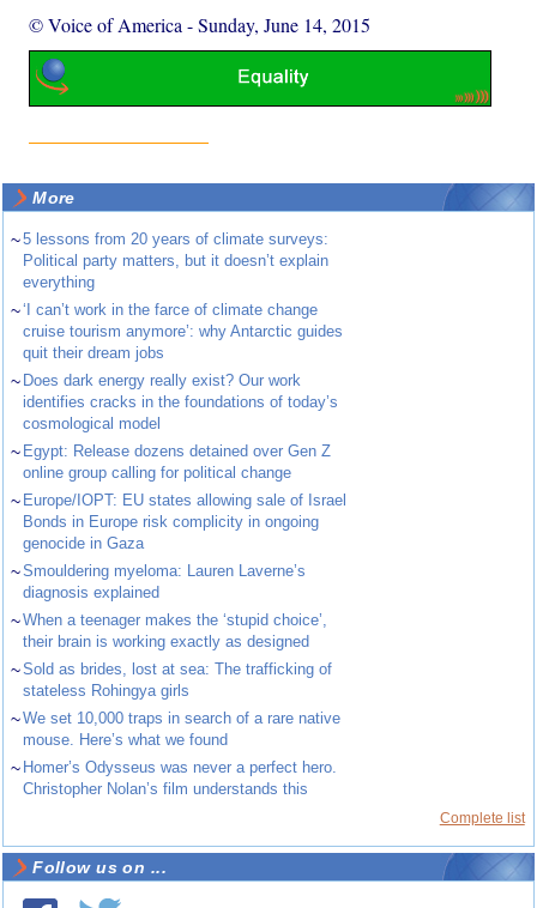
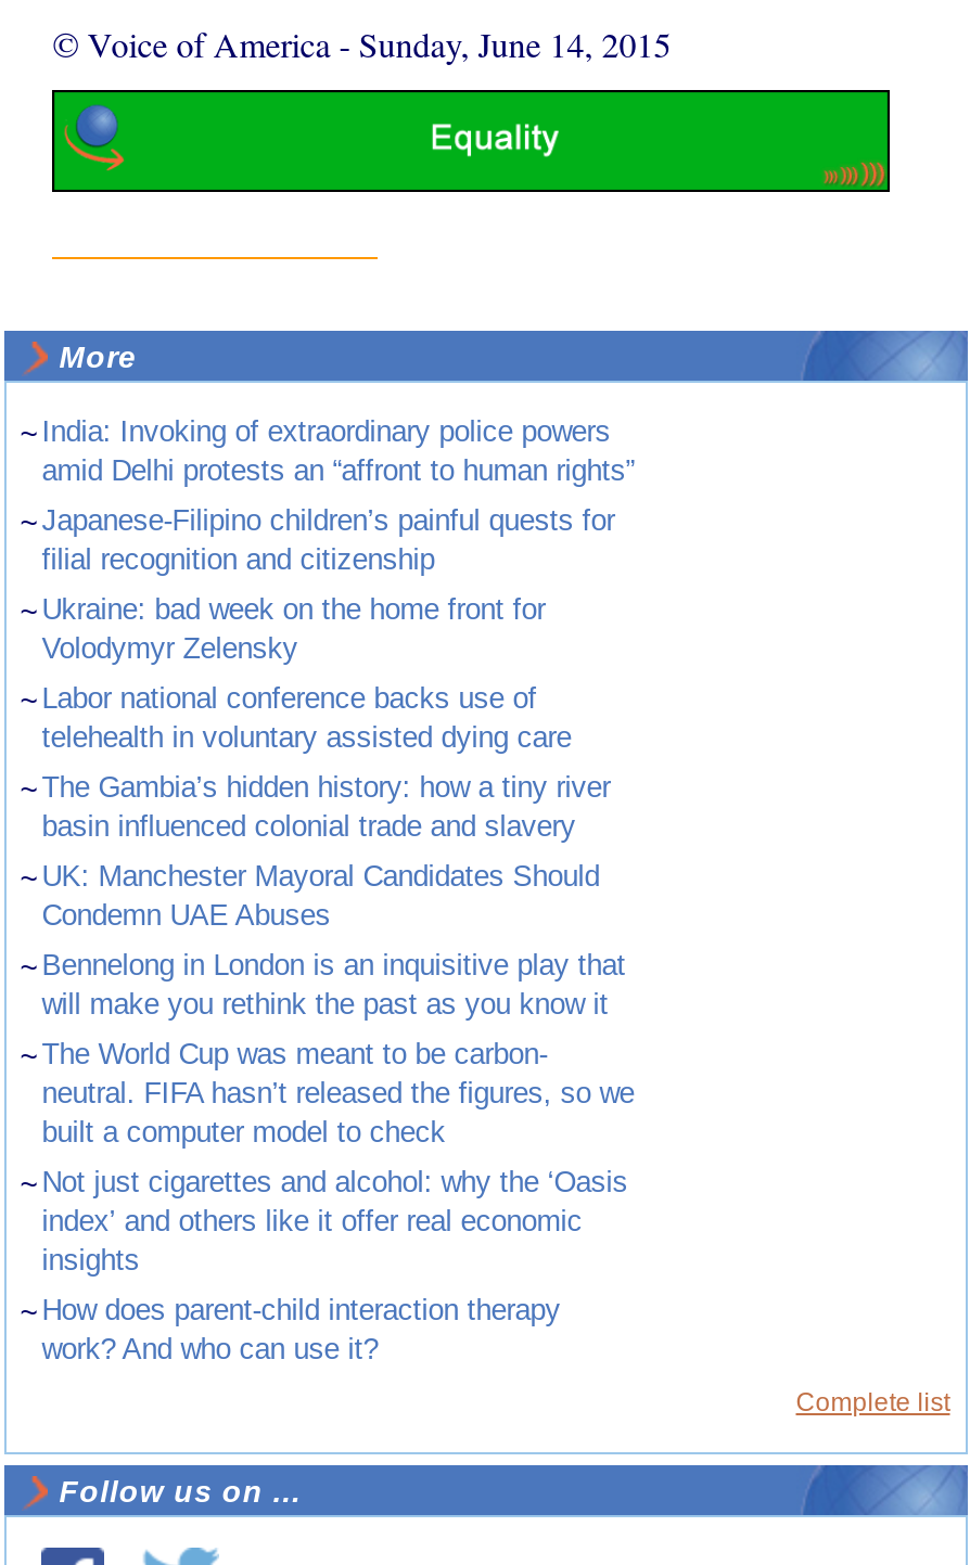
- ~ 5 lessons from 20 years of climate surveys:
- Political party matters, but it doesn’t explain
- everything
+ ~ India: Invoking of extraordinary police powers
+ amid Delhi protests an “affront to human rights”

- ~ ‘I can’t work in the farce of climate change
- cruise tourism anymore’: why Antarctic guides
- quit their dream jobs
+ ~ Japanese-Filipino children’s painful quests for
+ filial recognition and citizenship

- ~ Does dark energy really exist? Our work
- identifies cracks in the foundations of today’s
- cosmological model
+ ~ Ukraine: bad week on the home front for
+ Volodymyr Zelensky

- ~ Egypt: Release dozens detained over Gen Z
- online group calling for political change
+ ~ Labor national conference backs use of
+ telehealth in voluntary assisted dying care

- ~ Europe/IOPT: EU states allowing sale of Israel
- Bonds in Europe risk complicity in ongoing
- genocide in Gaza
+ ~ The Gambia’s hidden history: how a tiny river
+ basin influenced colonial trade and slavery

- ~ Smouldering myeloma: Lauren Laverne’s
- diagnosis explained
+ ~ UK: Manchester Mayoral Candidates Should
+ Condemn UAE Abuses

- ~ When a teenager makes the ‘stupid choice’,
- their brain is working exactly as designed
+ ~ Bennelong in London is an inquisitive play that
+ will make you rethink the past as you know it

- ~ Sold as brides, lost at sea: The trafficking of
- stateless Rohingya girls
+ ~ The World Cup was meant to be carbon-
+ neutral. FIFA hasn’t released the figures, so we
+ built a computer model to check

- ~ We set 10,000 traps in search of a rare native
- mouse. Here’s what we found
+ ~ Not just cigarettes and alcohol: why the ‘Oasis
+ index’ and others like it offer real economic
+ insights

- ~ Homer’s Odysseus was never a perfect hero.
- Christopher Nolan’s film understands this
+ ~ How does parent-child interaction therapy
+ work? And who can use it?
